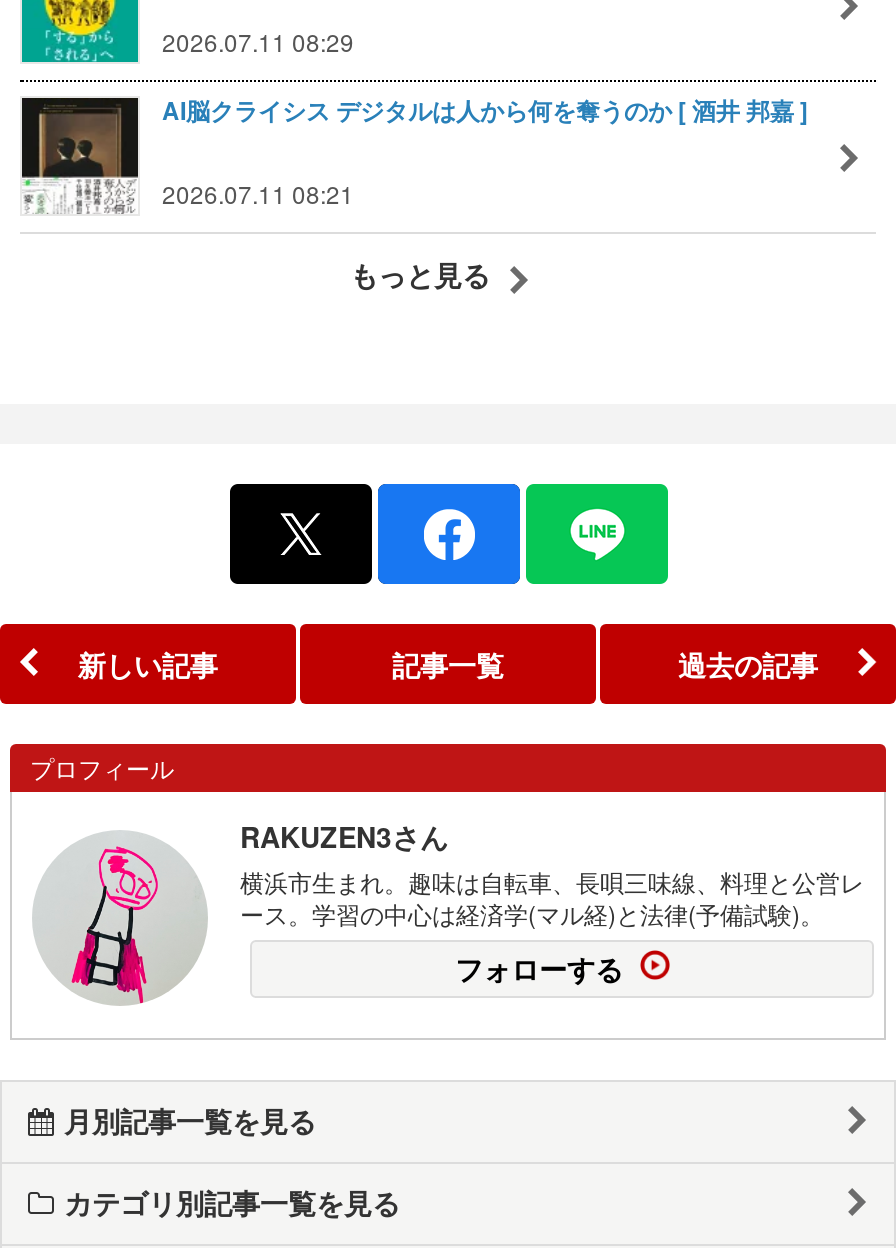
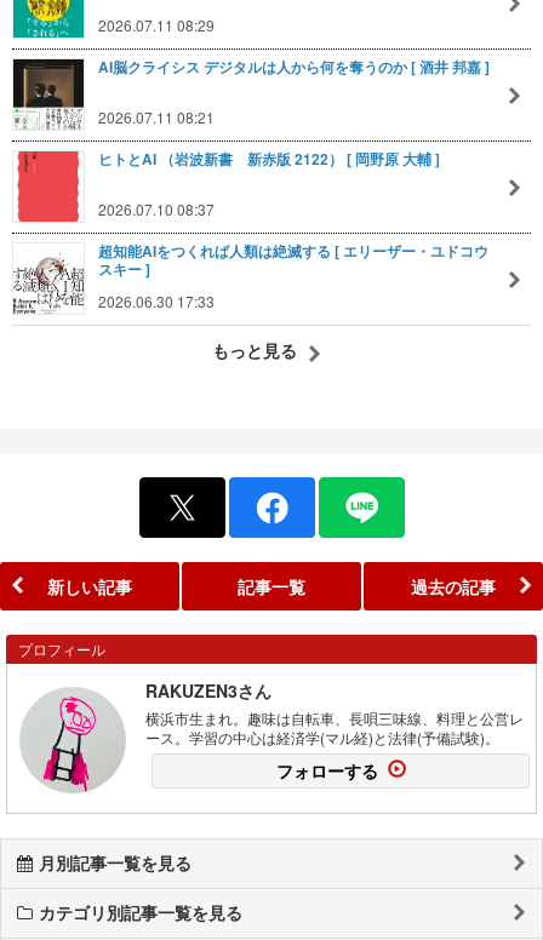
+ [image]

+ [image]
+ ヒトとAI （岩波新書 新赤版 2122） [ 岡野原 大輔 ]
+ 2026.07.10 08:37
+ 超知能AIをつくれば人類は絶滅する [ エリーザー・ユドコウ
+ スキー ]
+ 2026.06.30 17:33
